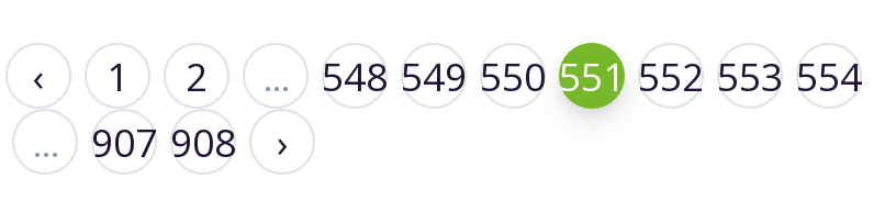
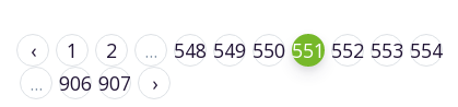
- 907 908
+ 906 907
